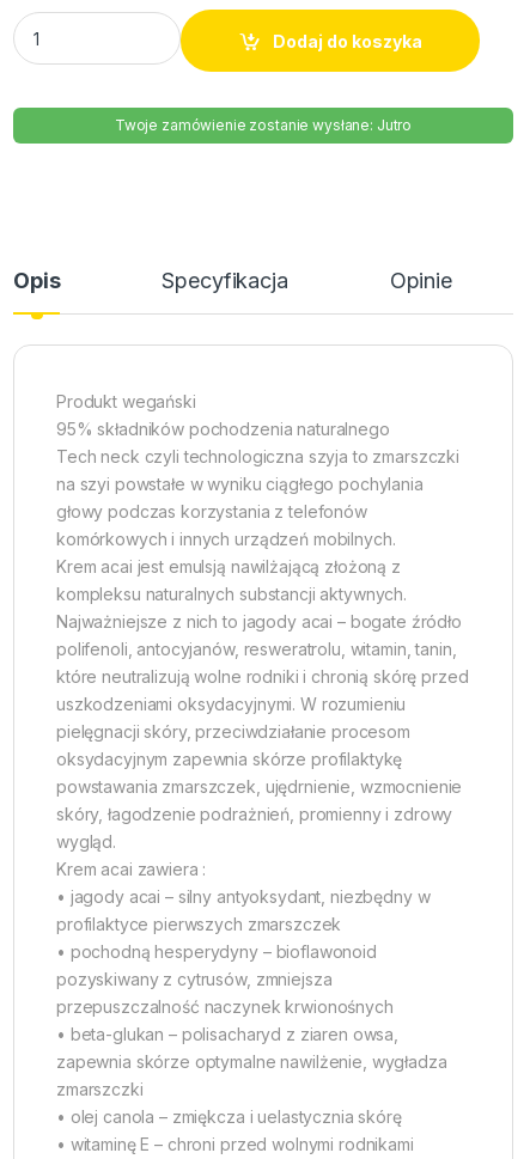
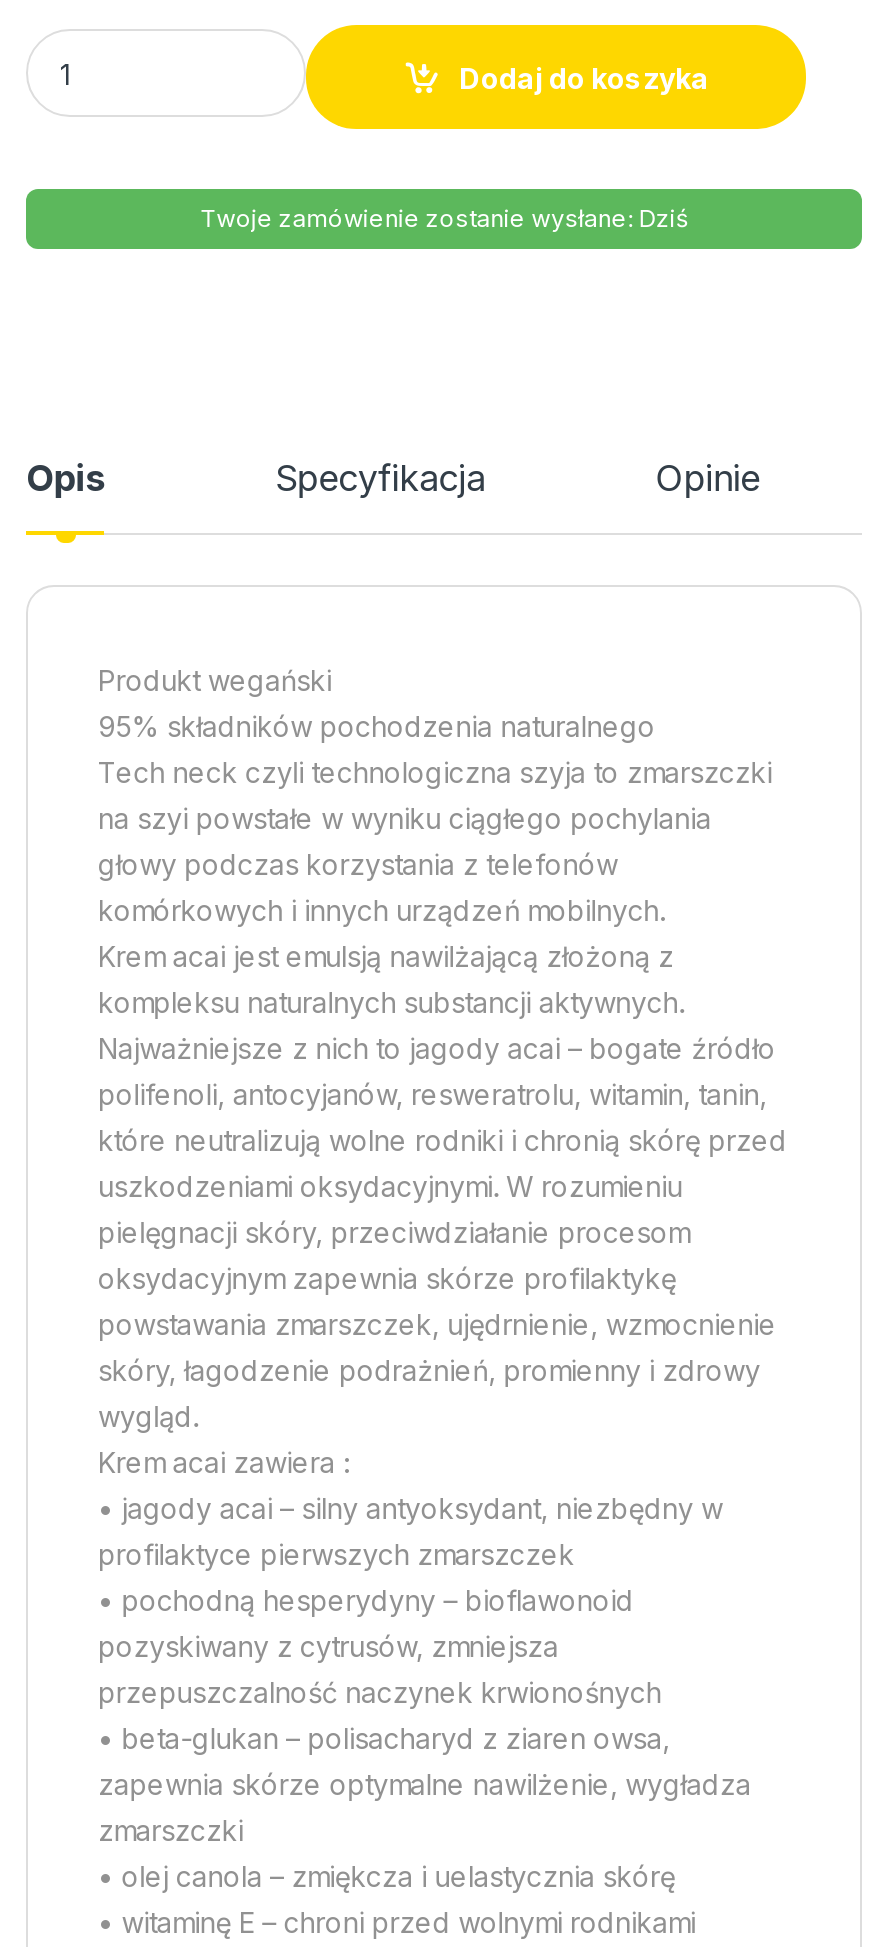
- Twoje zamówienie zostanie wysłane: Jutro
+ Twoje zamówienie zostanie wysłane: Dziś
